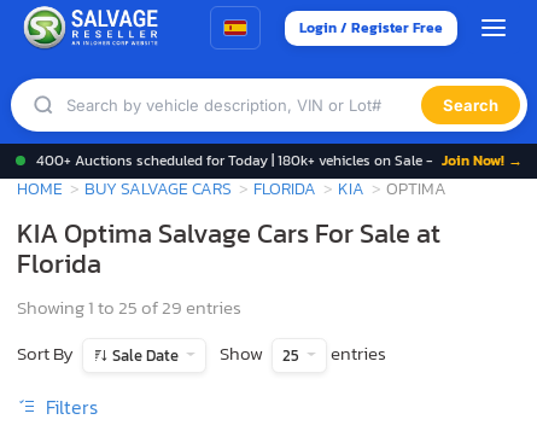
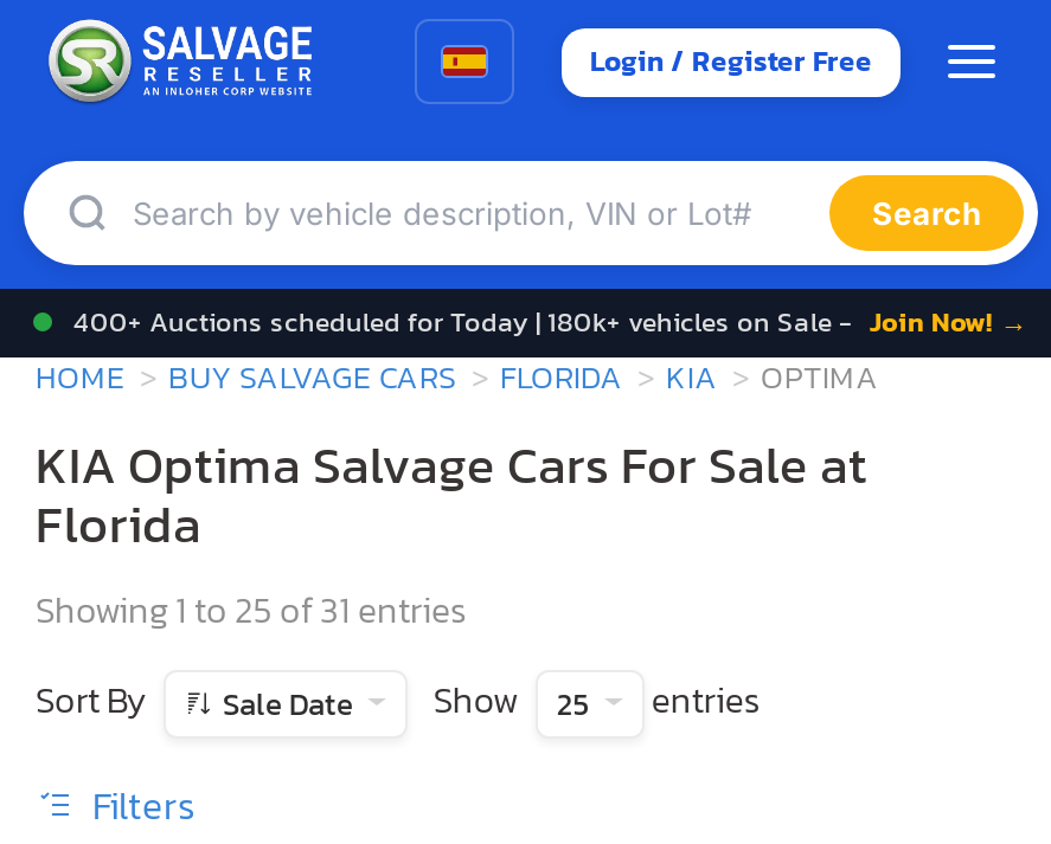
- Showing 1 to 25 of 29 entries
+ Showing 1 to 25 of 31 entries
